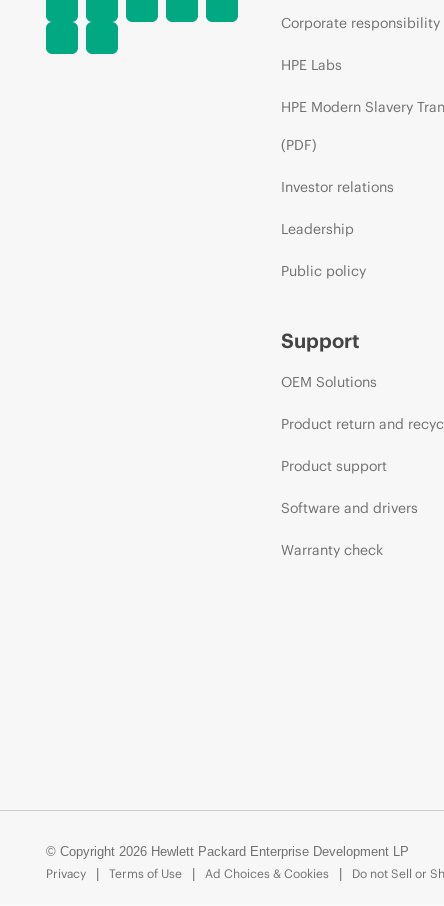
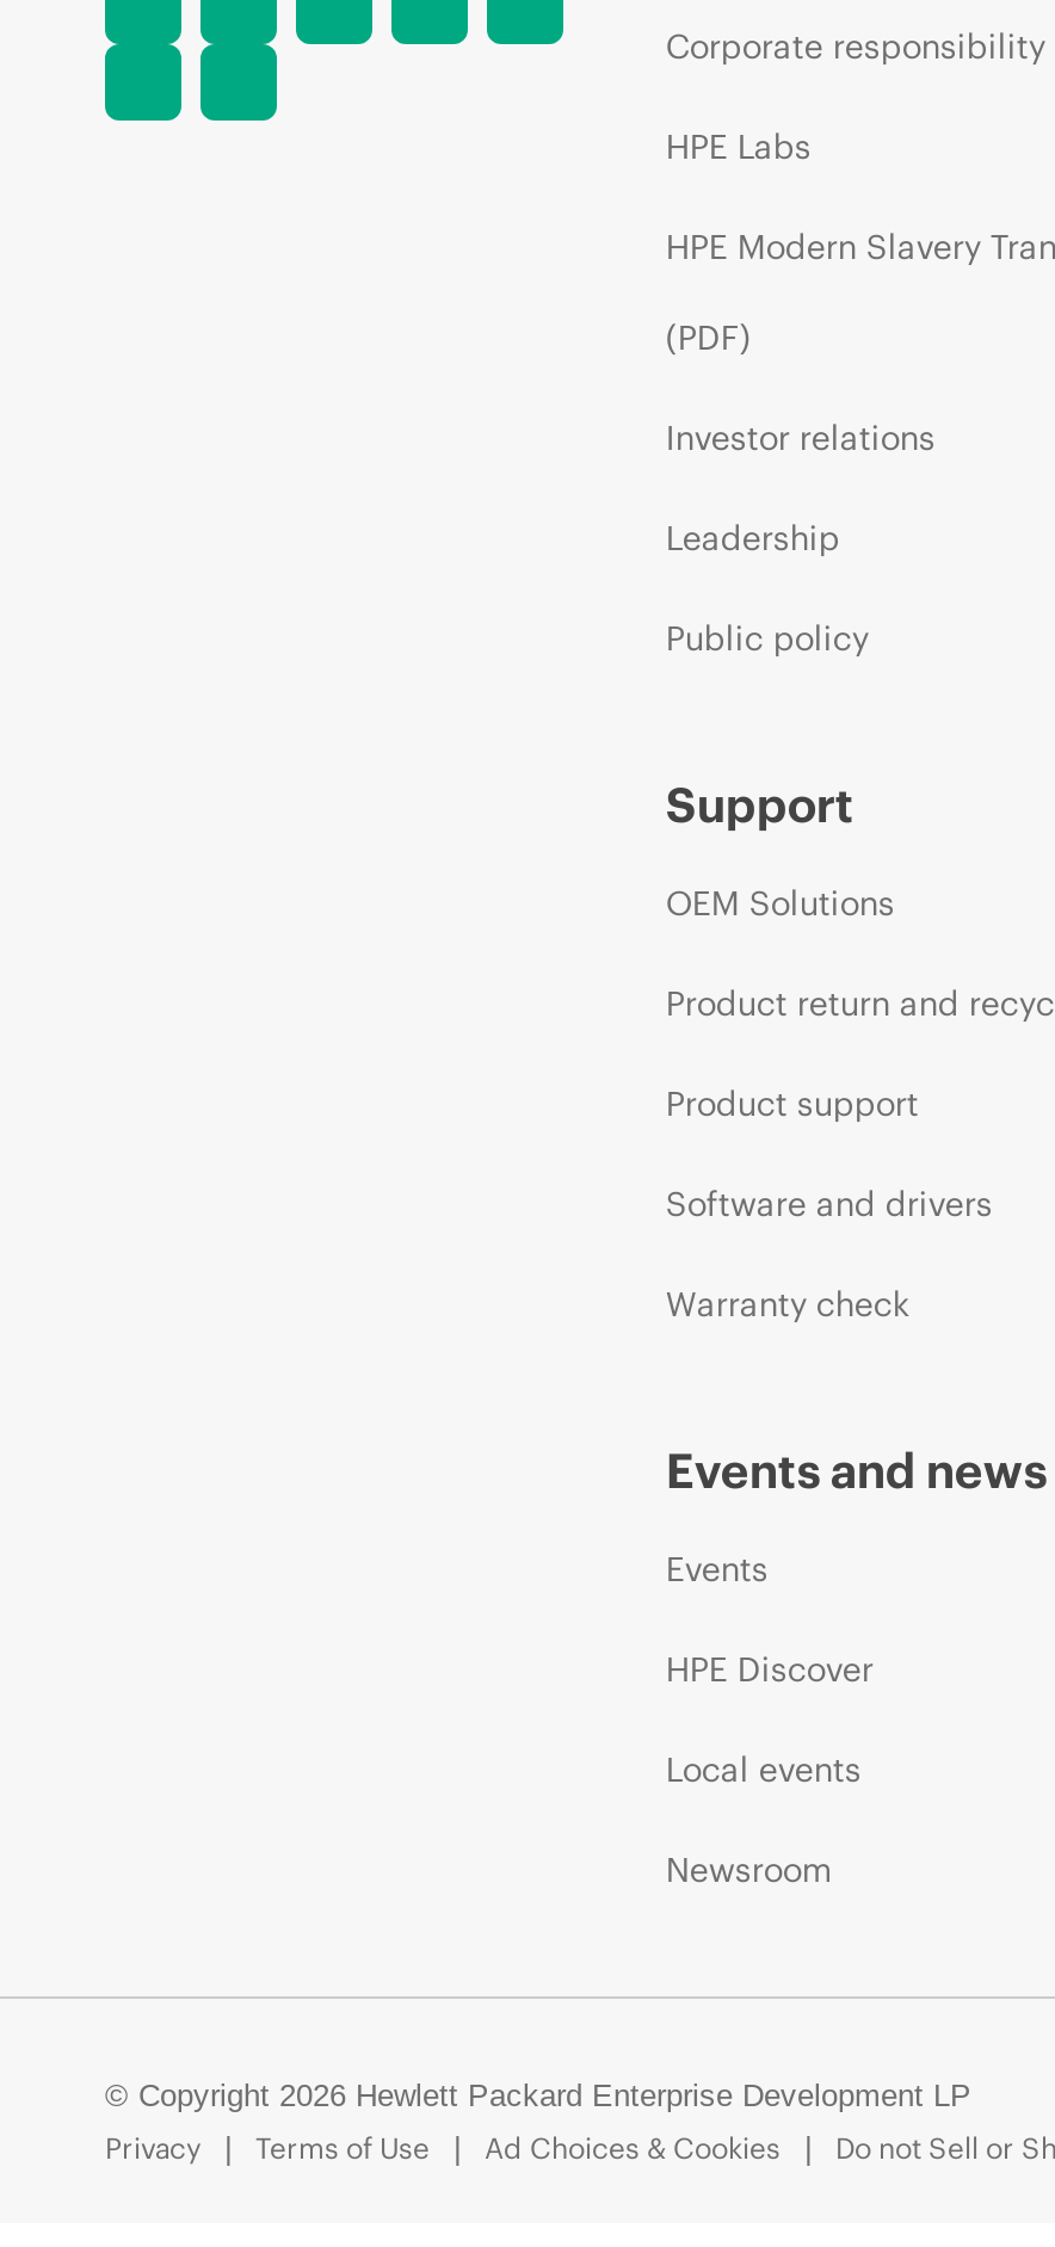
+ Events and news
+ Events
+ HPE Discover
+ Local events
+ Newsroom
